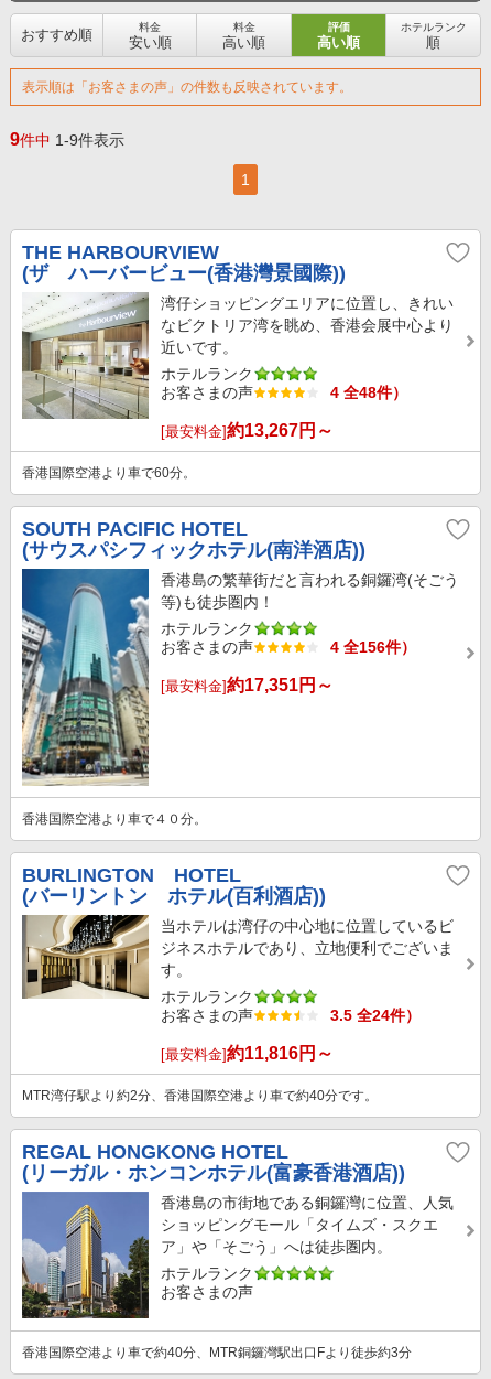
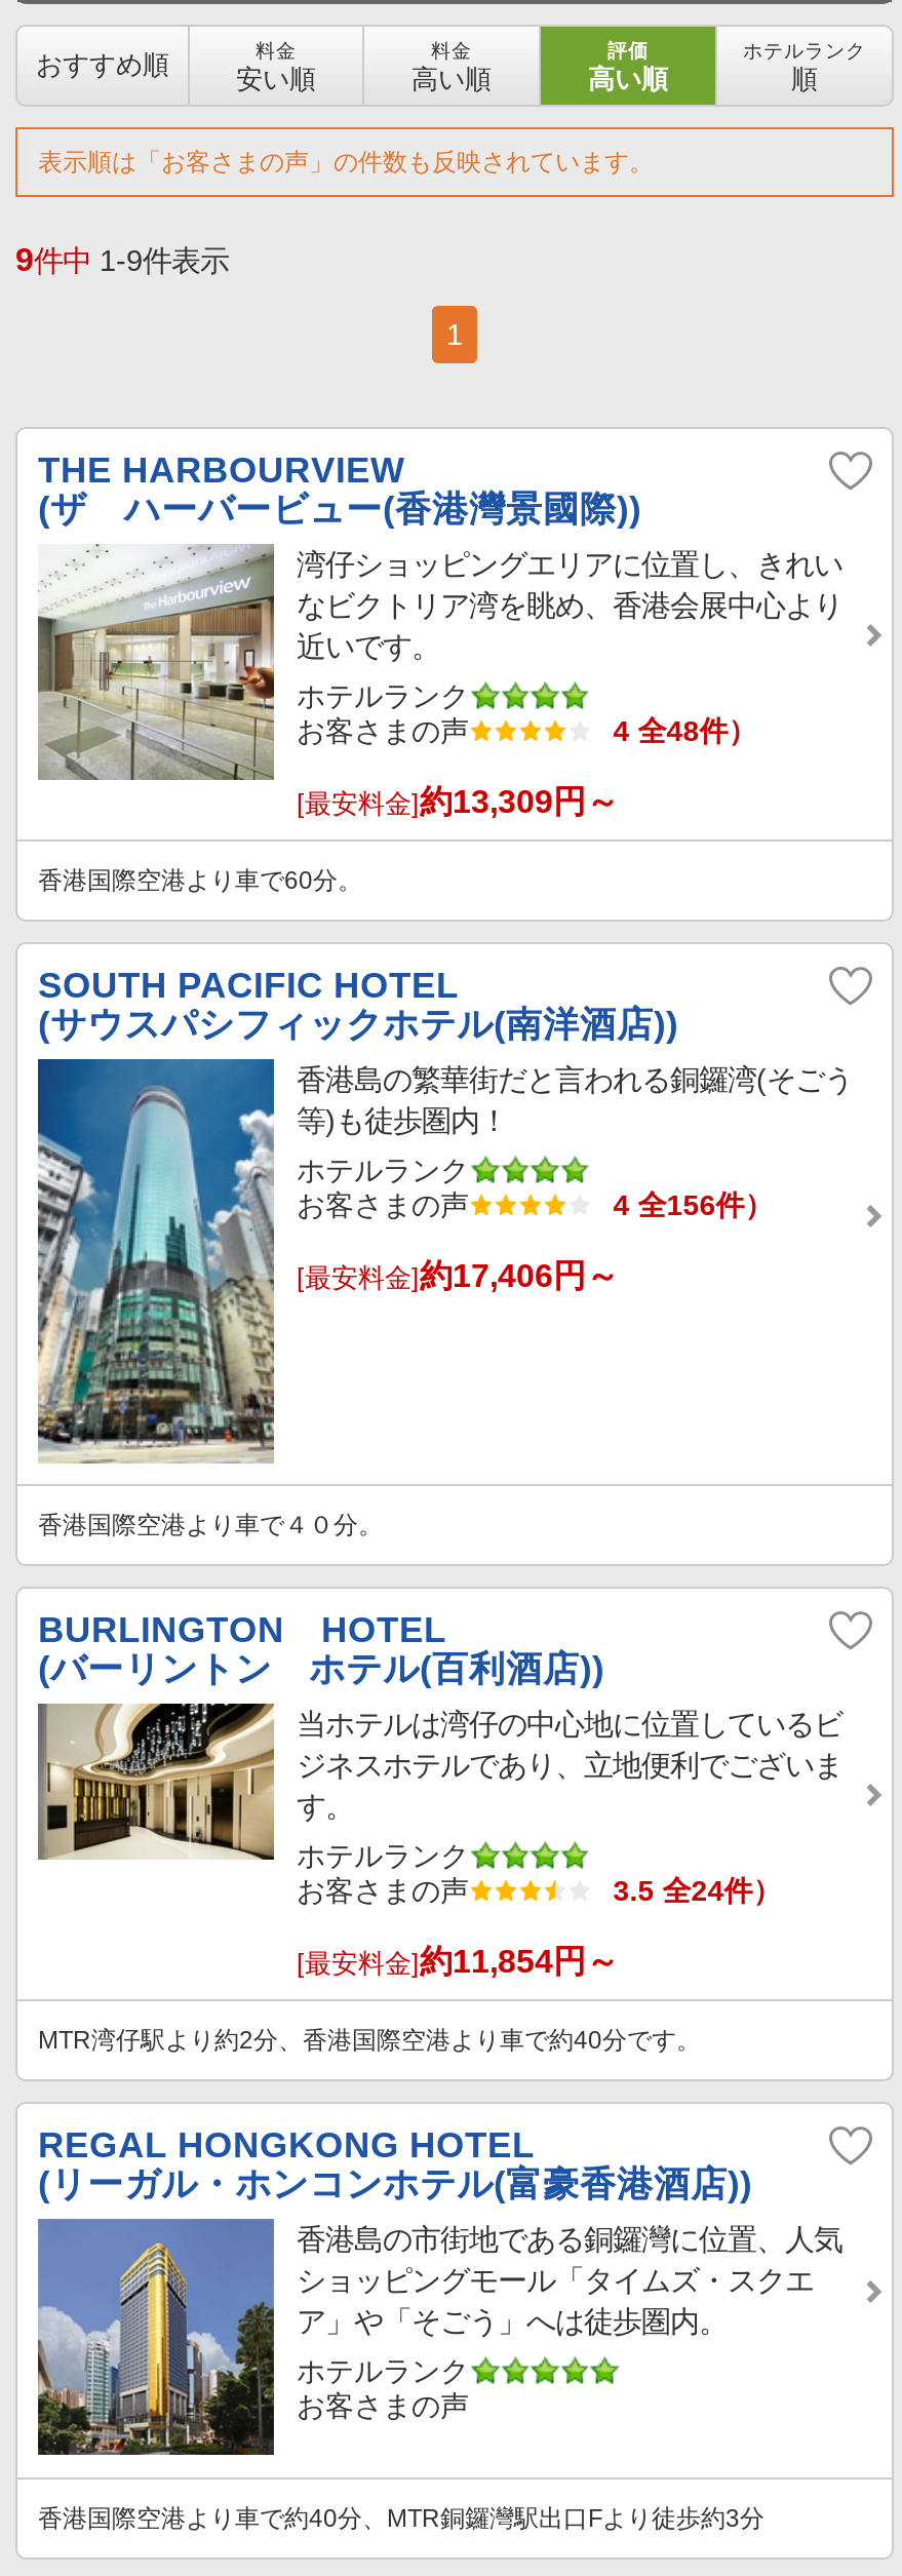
- [最安料金]約13,267円～
+ [最安料金]約13,309円～

- [最安料金]約17,351円～
+ [最安料金]約17,406円～

- [最安料金]約11,816円～
+ [最安料金]約11,854円～
